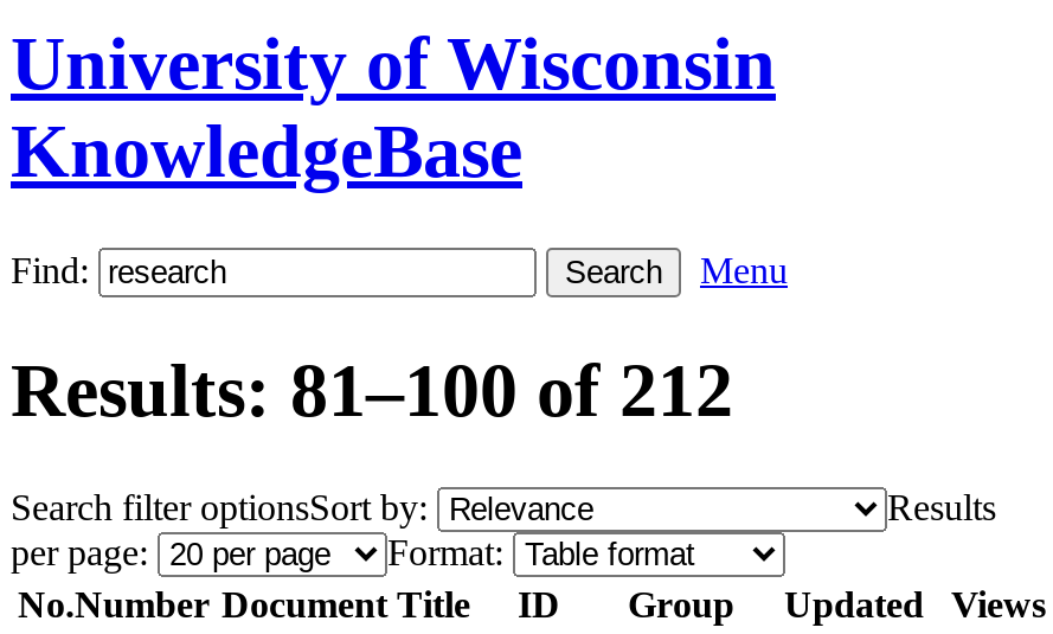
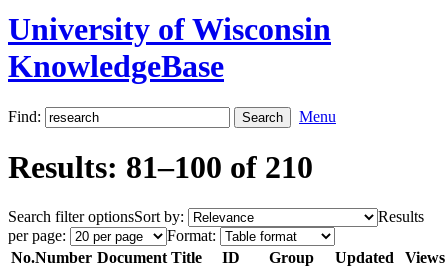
- Results: 81–100 of 212
+ Results: 81–100 of 210
